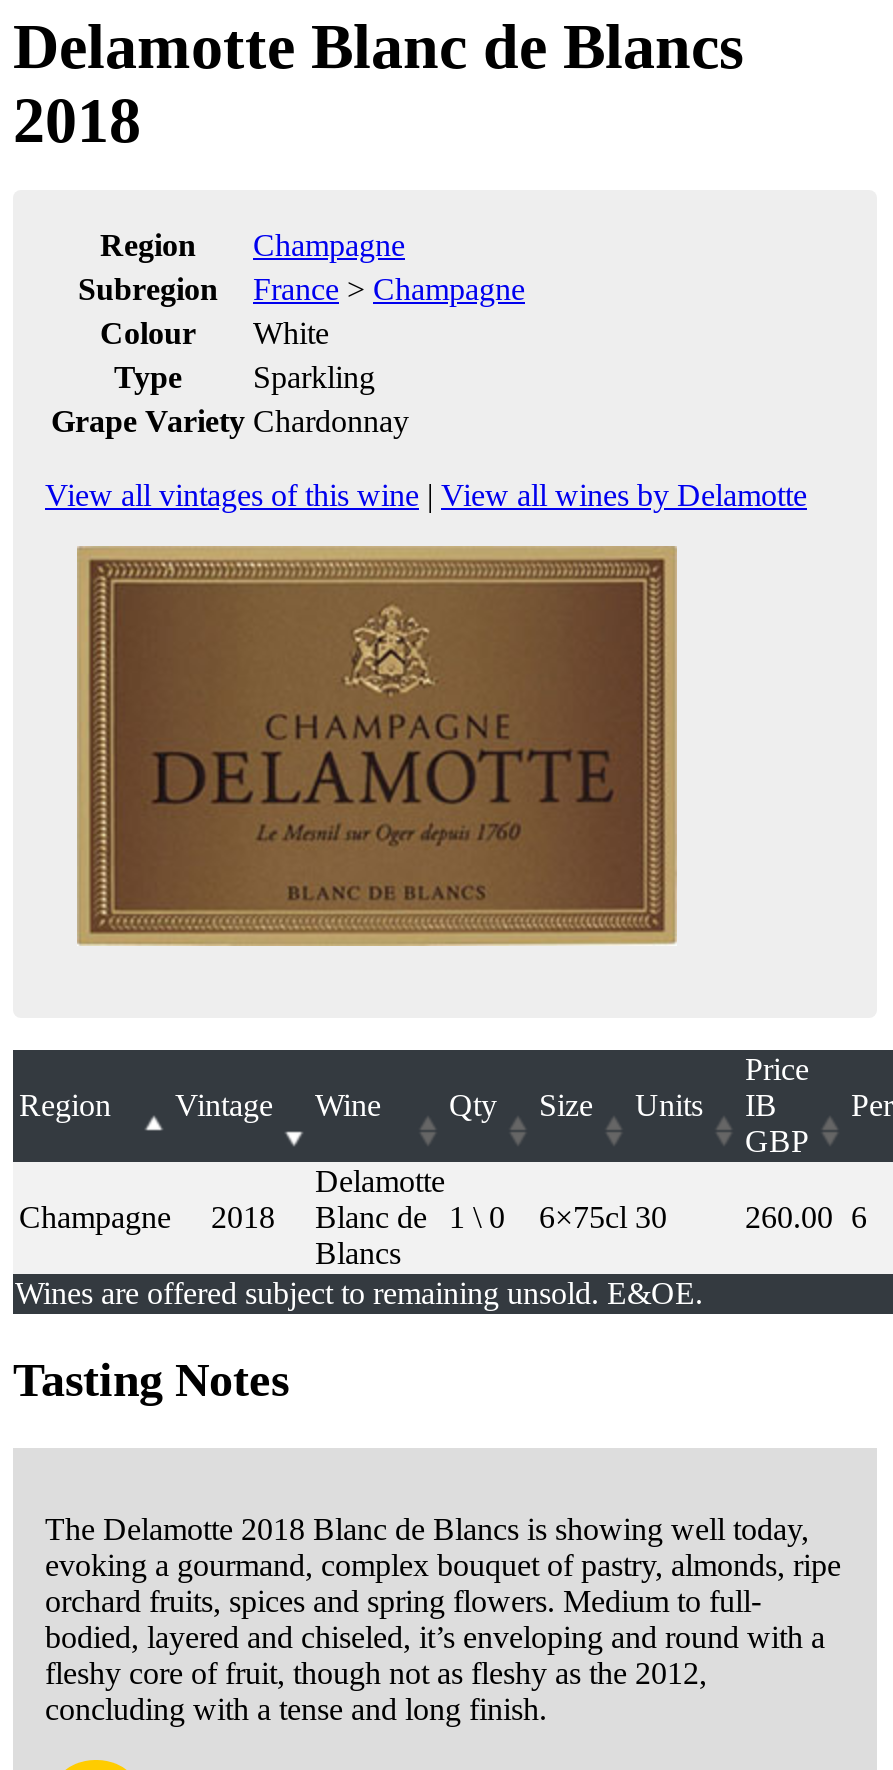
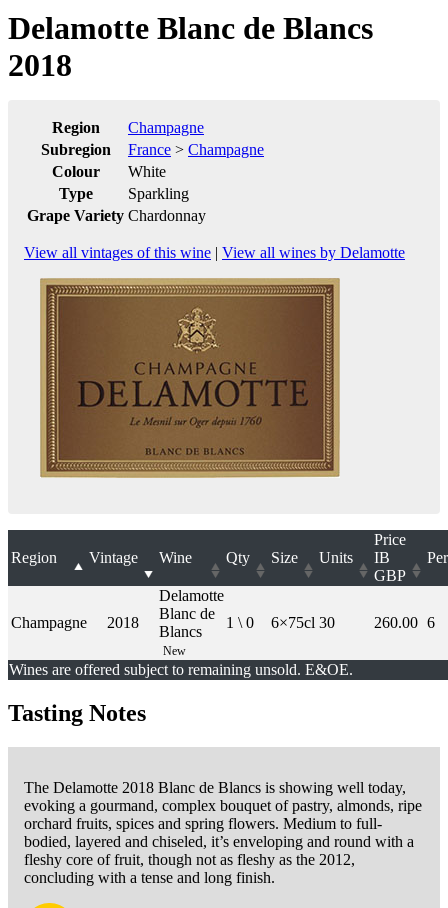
+ New
